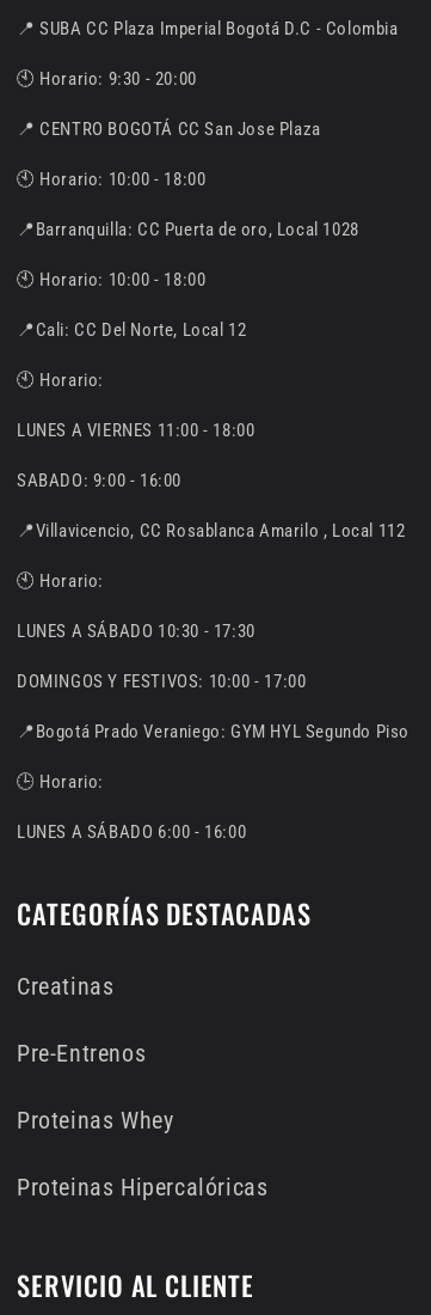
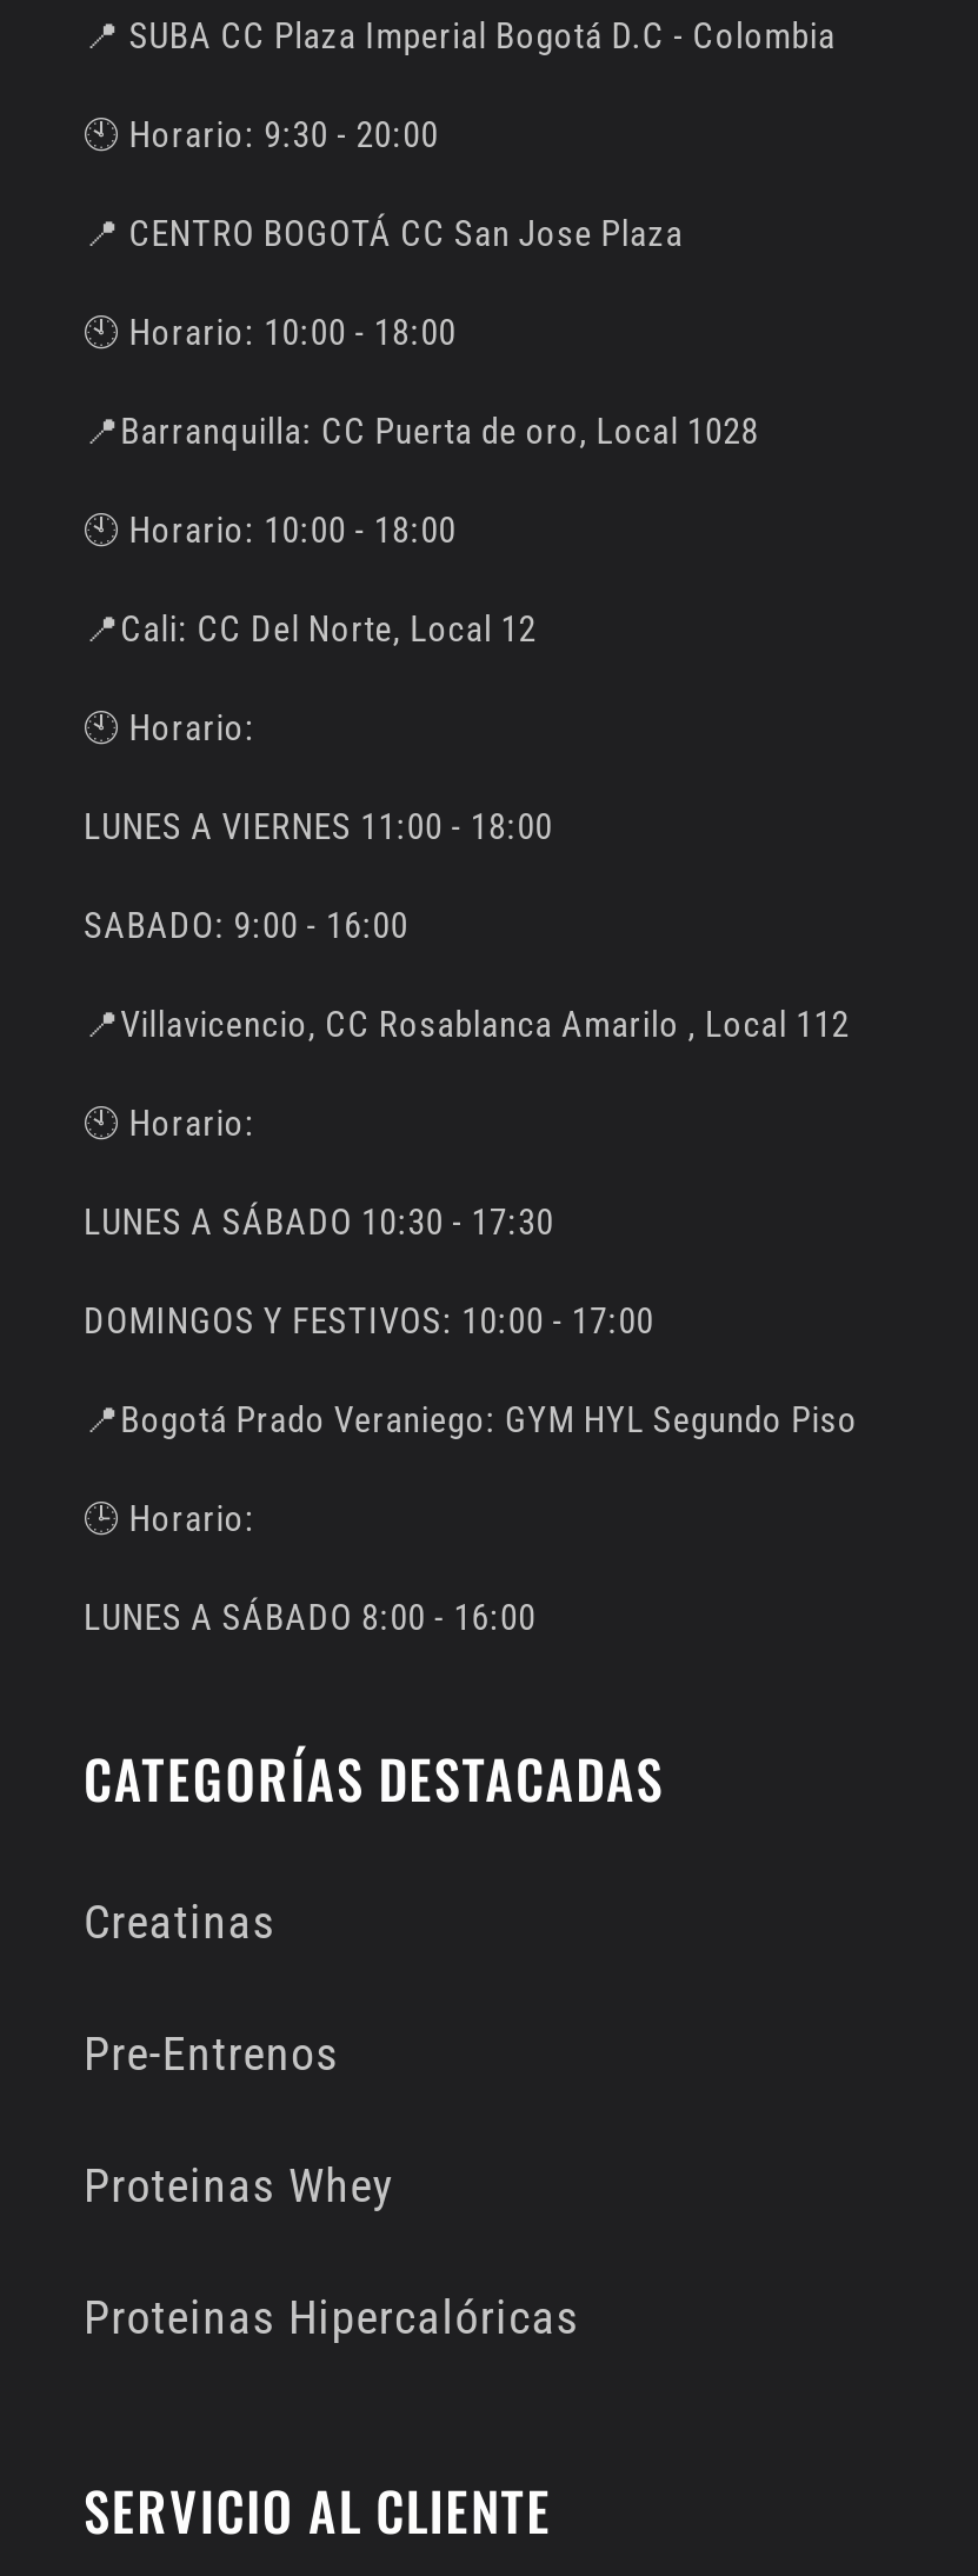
- LUNES A SÁBADO 6:00 - 16:00
+ LUNES A SÁBADO 8:00 - 16:00
